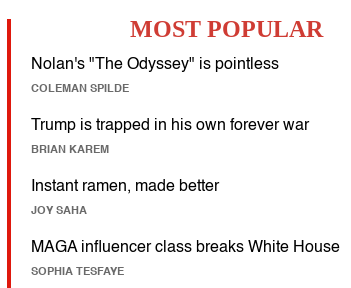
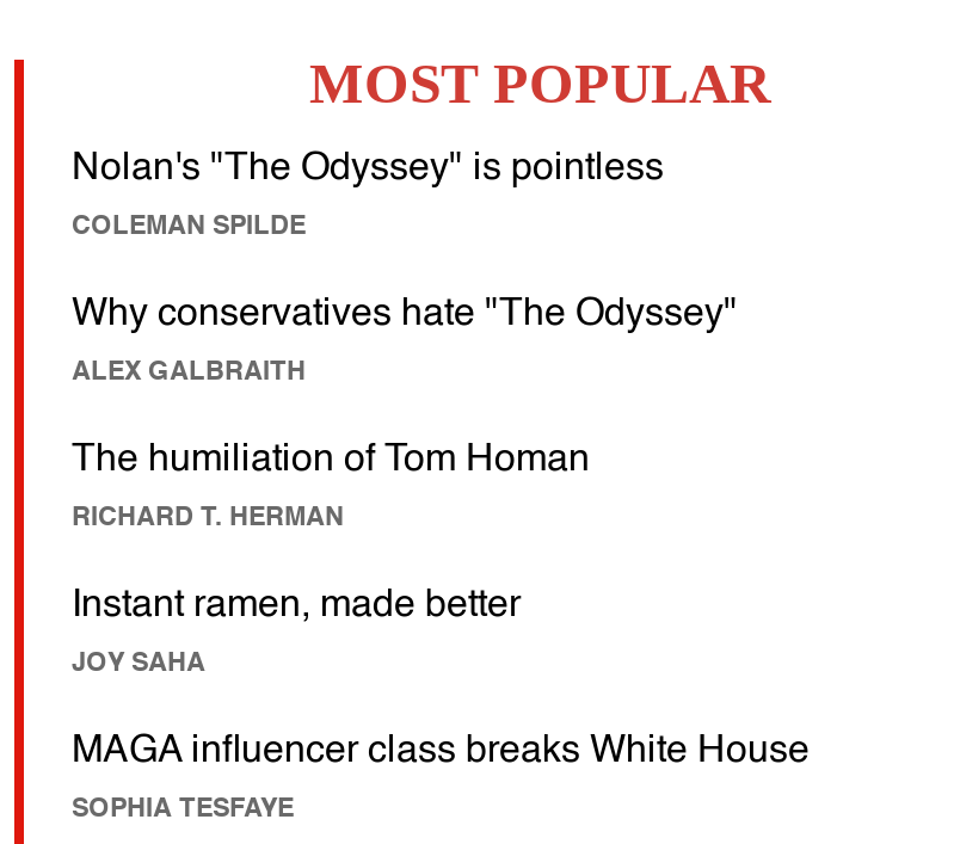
- Trump is trapped in his own forever war
- BRIAN KAREM
+ Why conservatives hate "The Odyssey"
+ ALEX GALBRAITH
+ The humiliation of Tom Homan
+ RICHARD T. HERMAN
